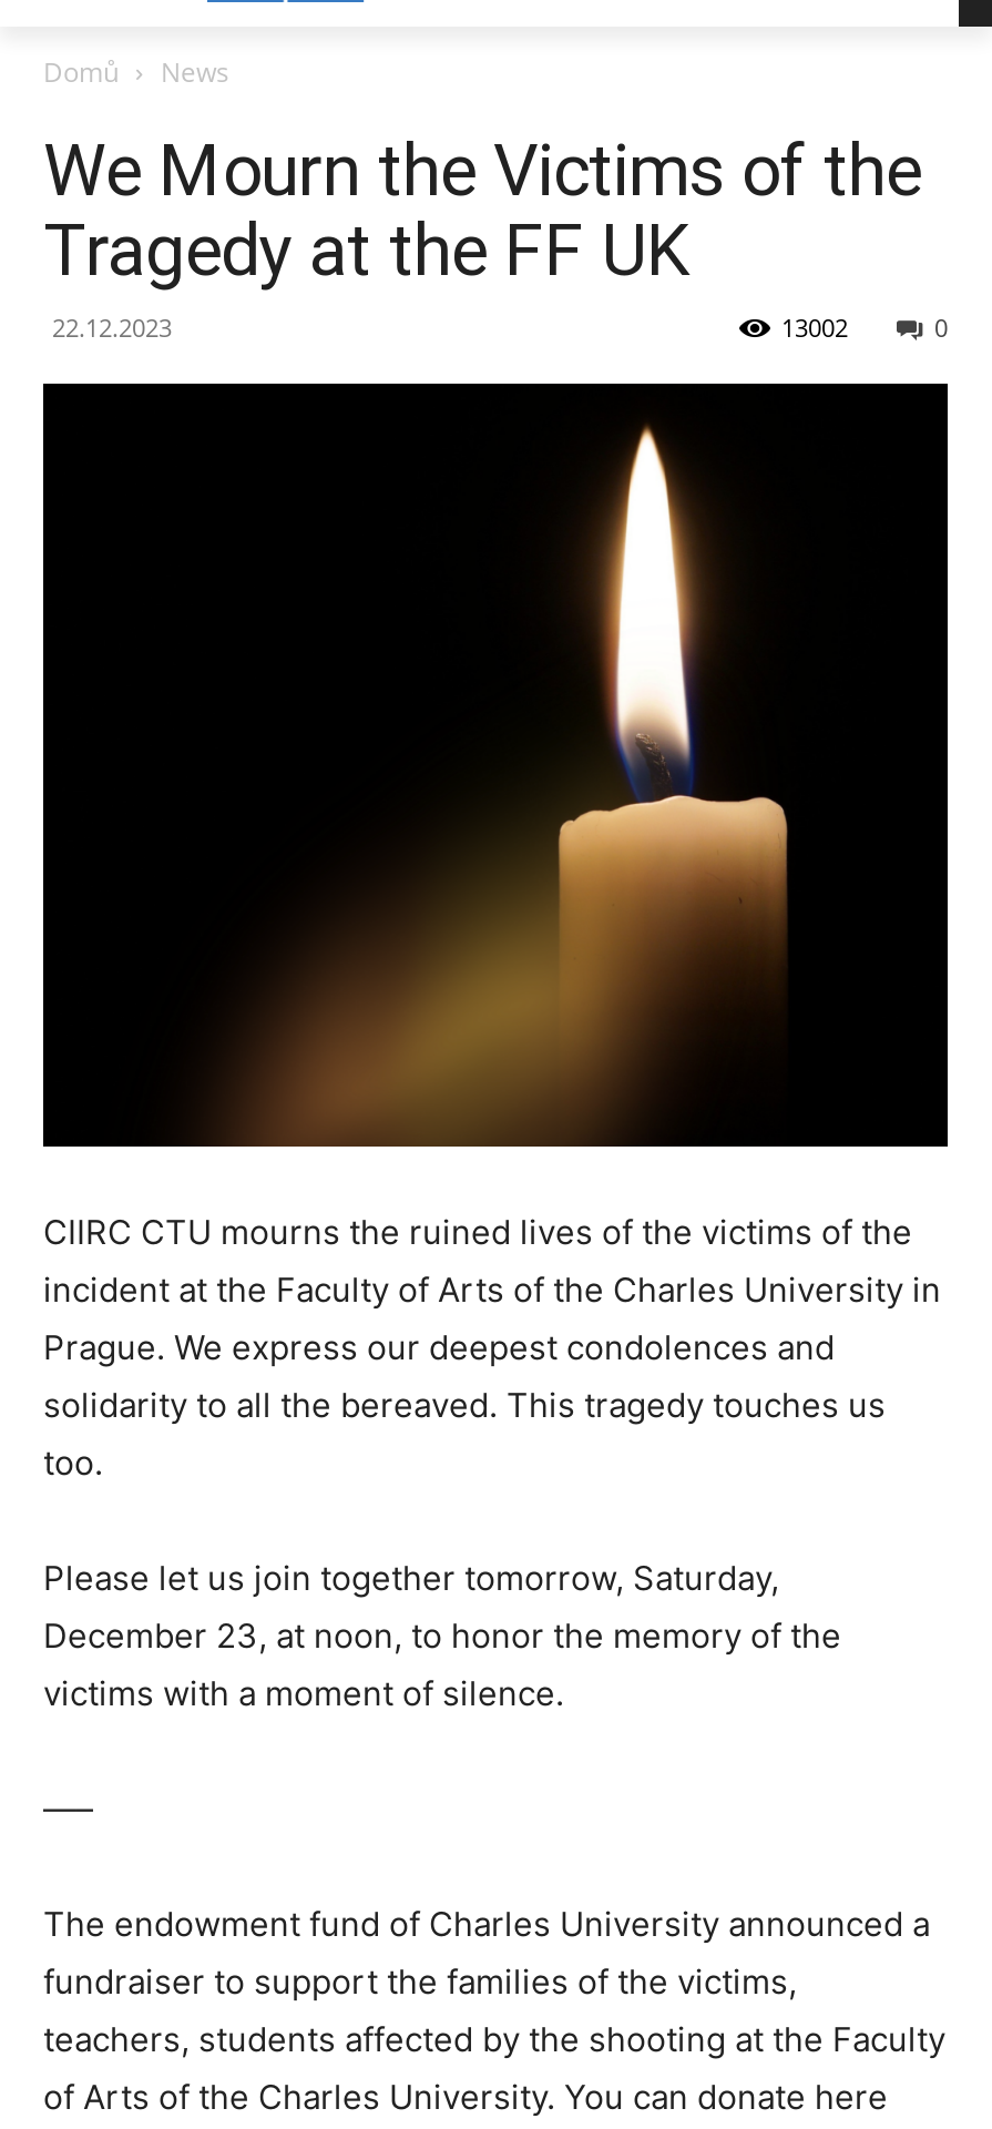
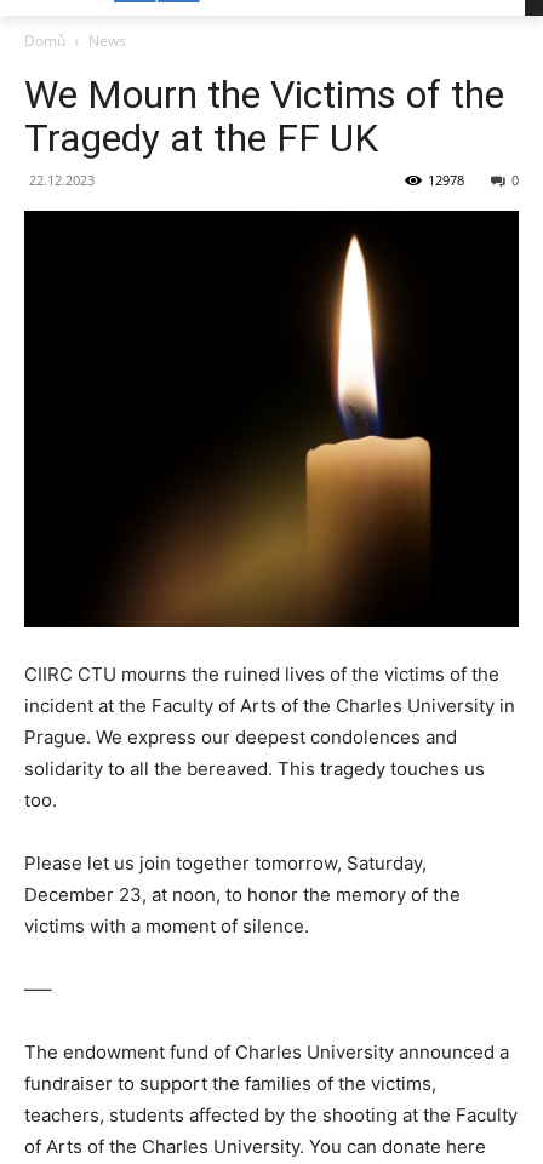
- 13002
+ 12978
